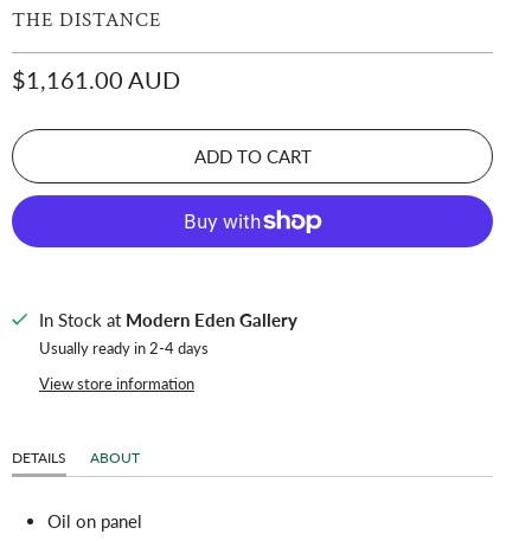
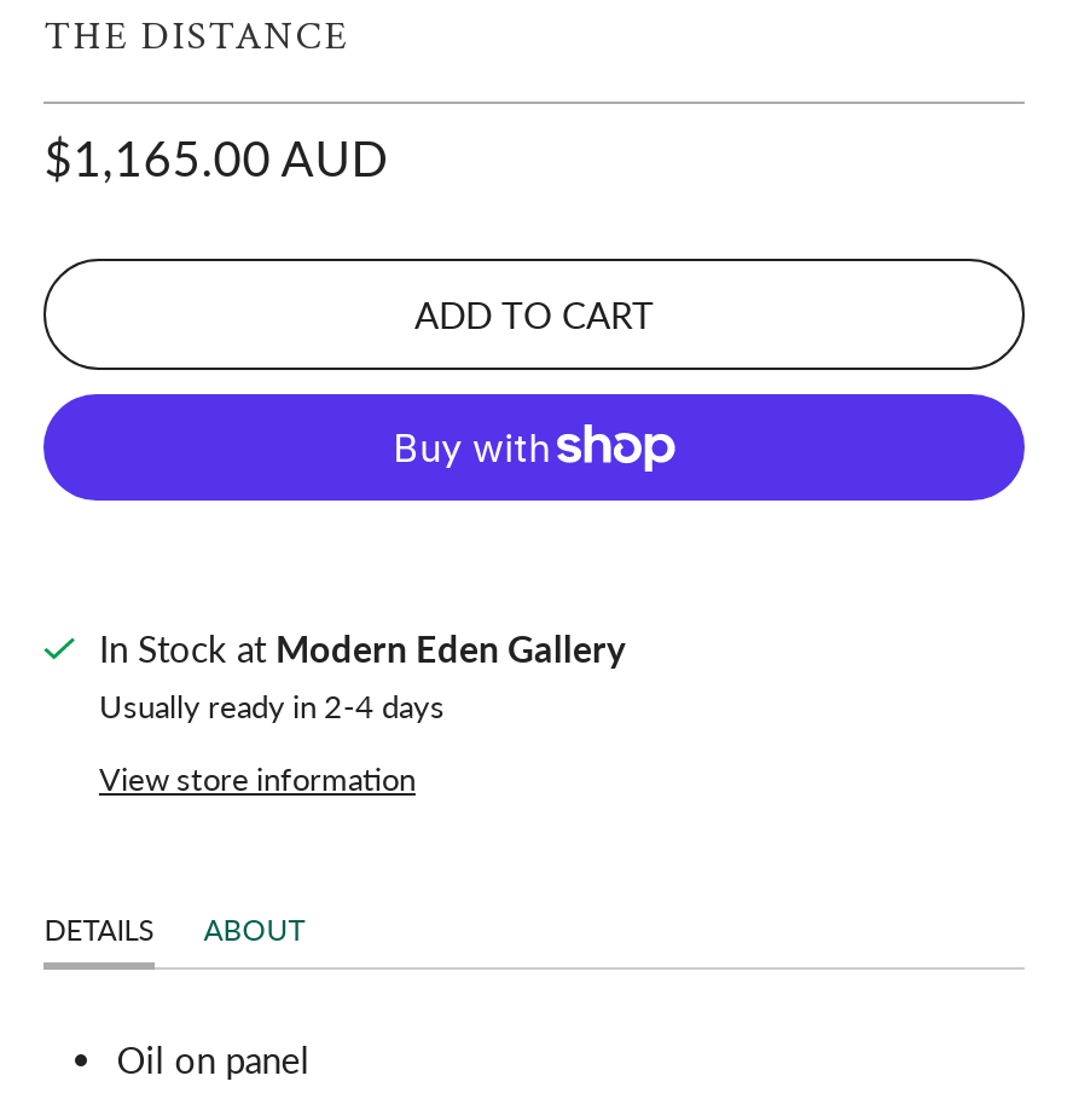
- $1,161.00 AUD
+ $1,165.00 AUD
